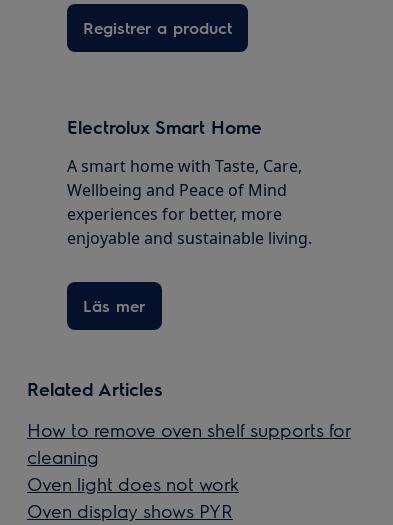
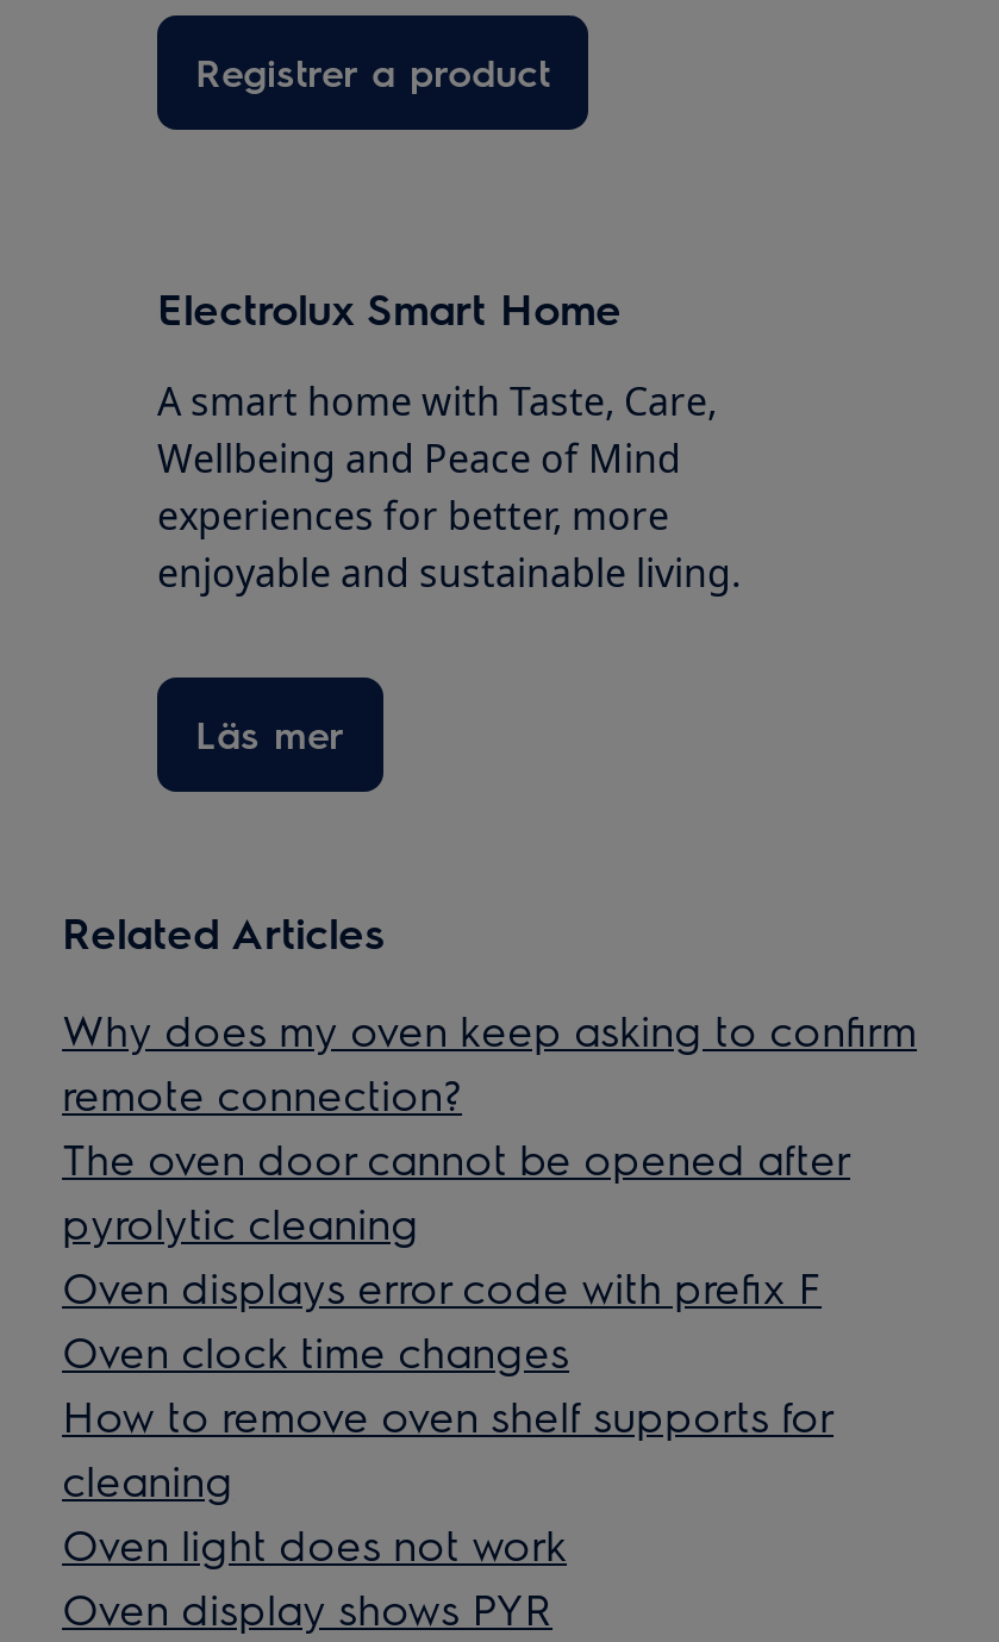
+ Why does my oven keep asking to confirm
+ remote connection?
+ The oven door cannot be opened after
+ pyrolytic cleaning
+ Oven displays error code with prefix F
+ Oven clock time changes
